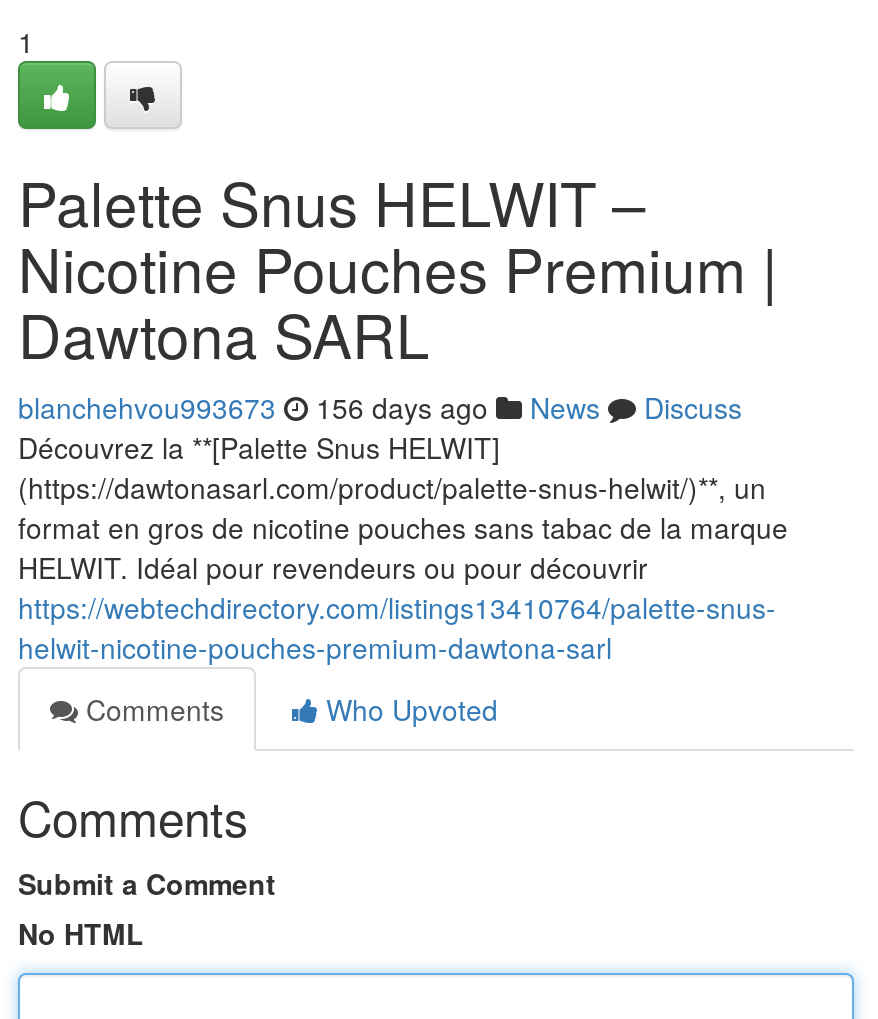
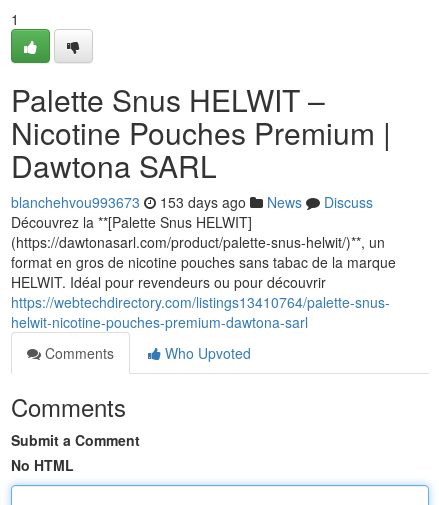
- blanchehvou993673 156 days ago News Discuss
+ blanchehvou993673 153 days ago News Discuss
